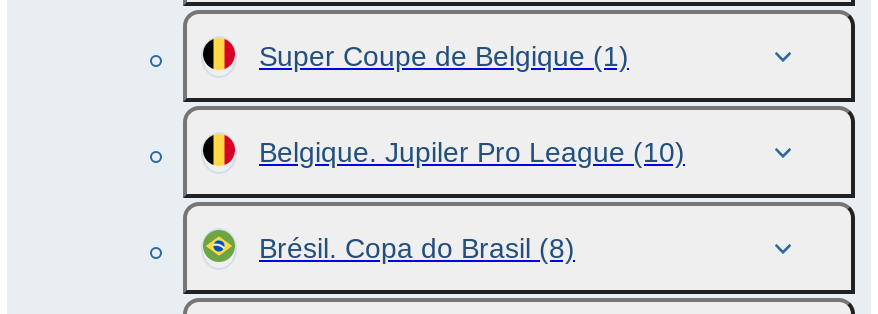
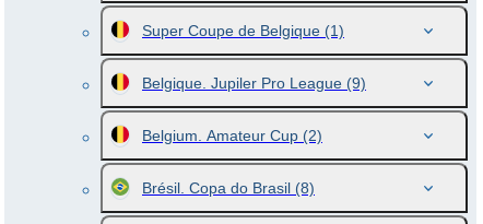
- Belgique. Jupiler Pro League (10)
+ Belgique. Jupiler Pro League (9)
+ Belgium. Amateur Cup (2)
